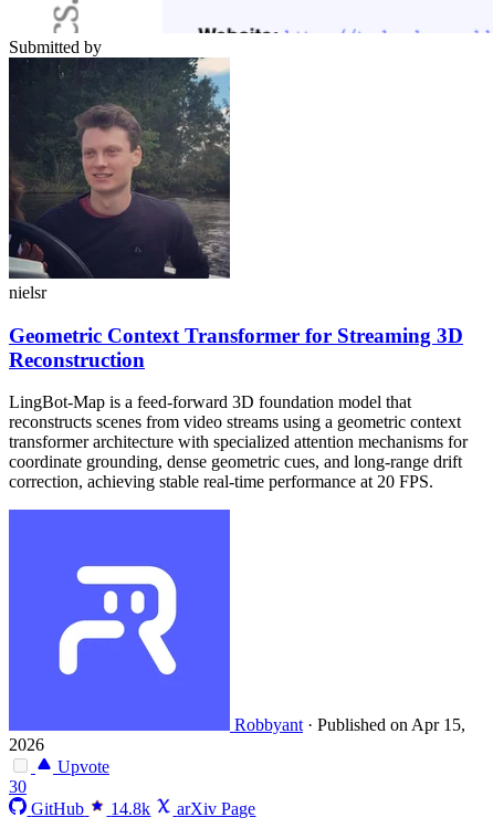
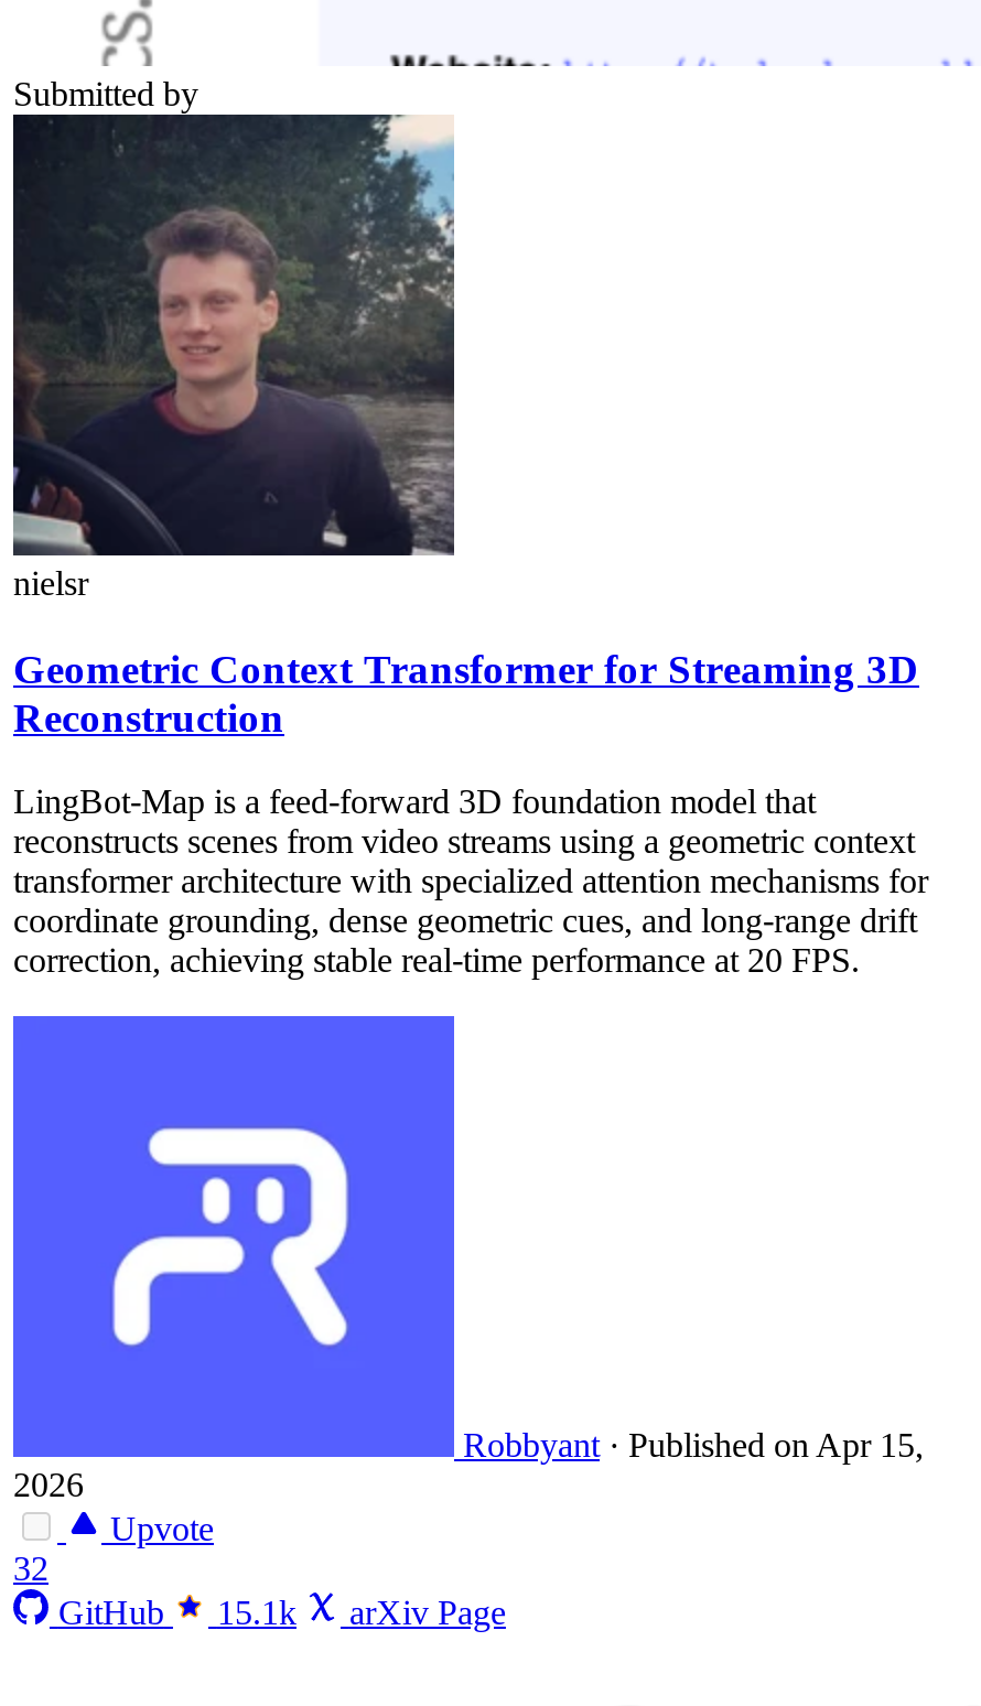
- 30
+ 32

- GitHub 14.8k arXiv Page
+ GitHub 15.1k arXiv Page
